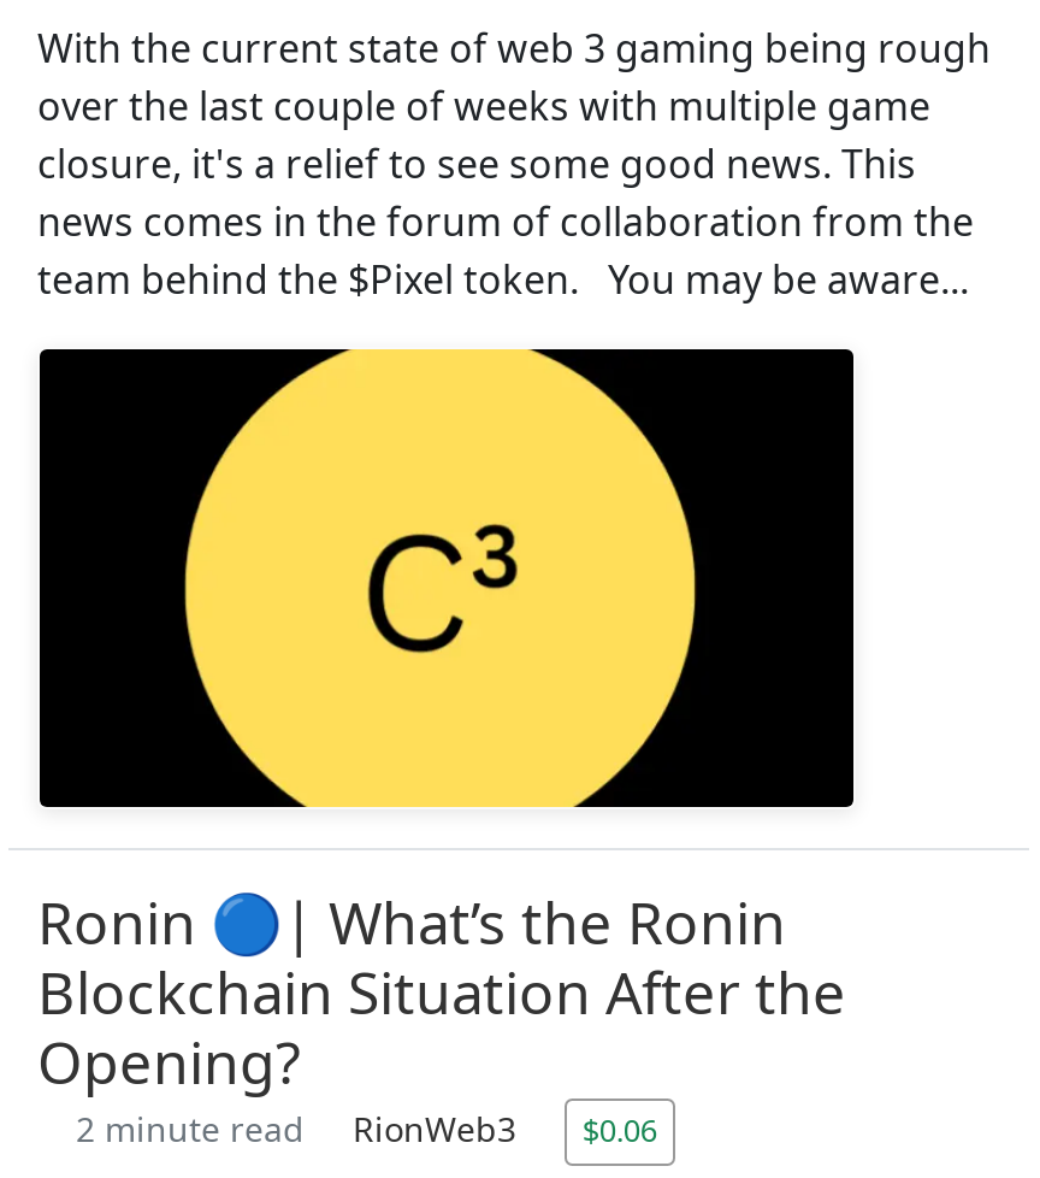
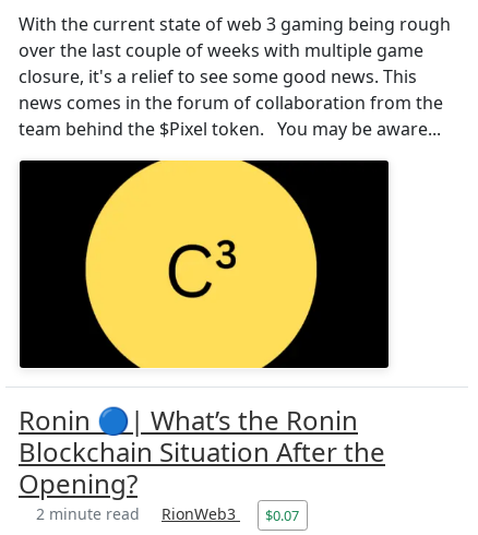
- 2 minute read RionWeb3 $0.06
+ 2 minute read RionWeb3 $0.07
